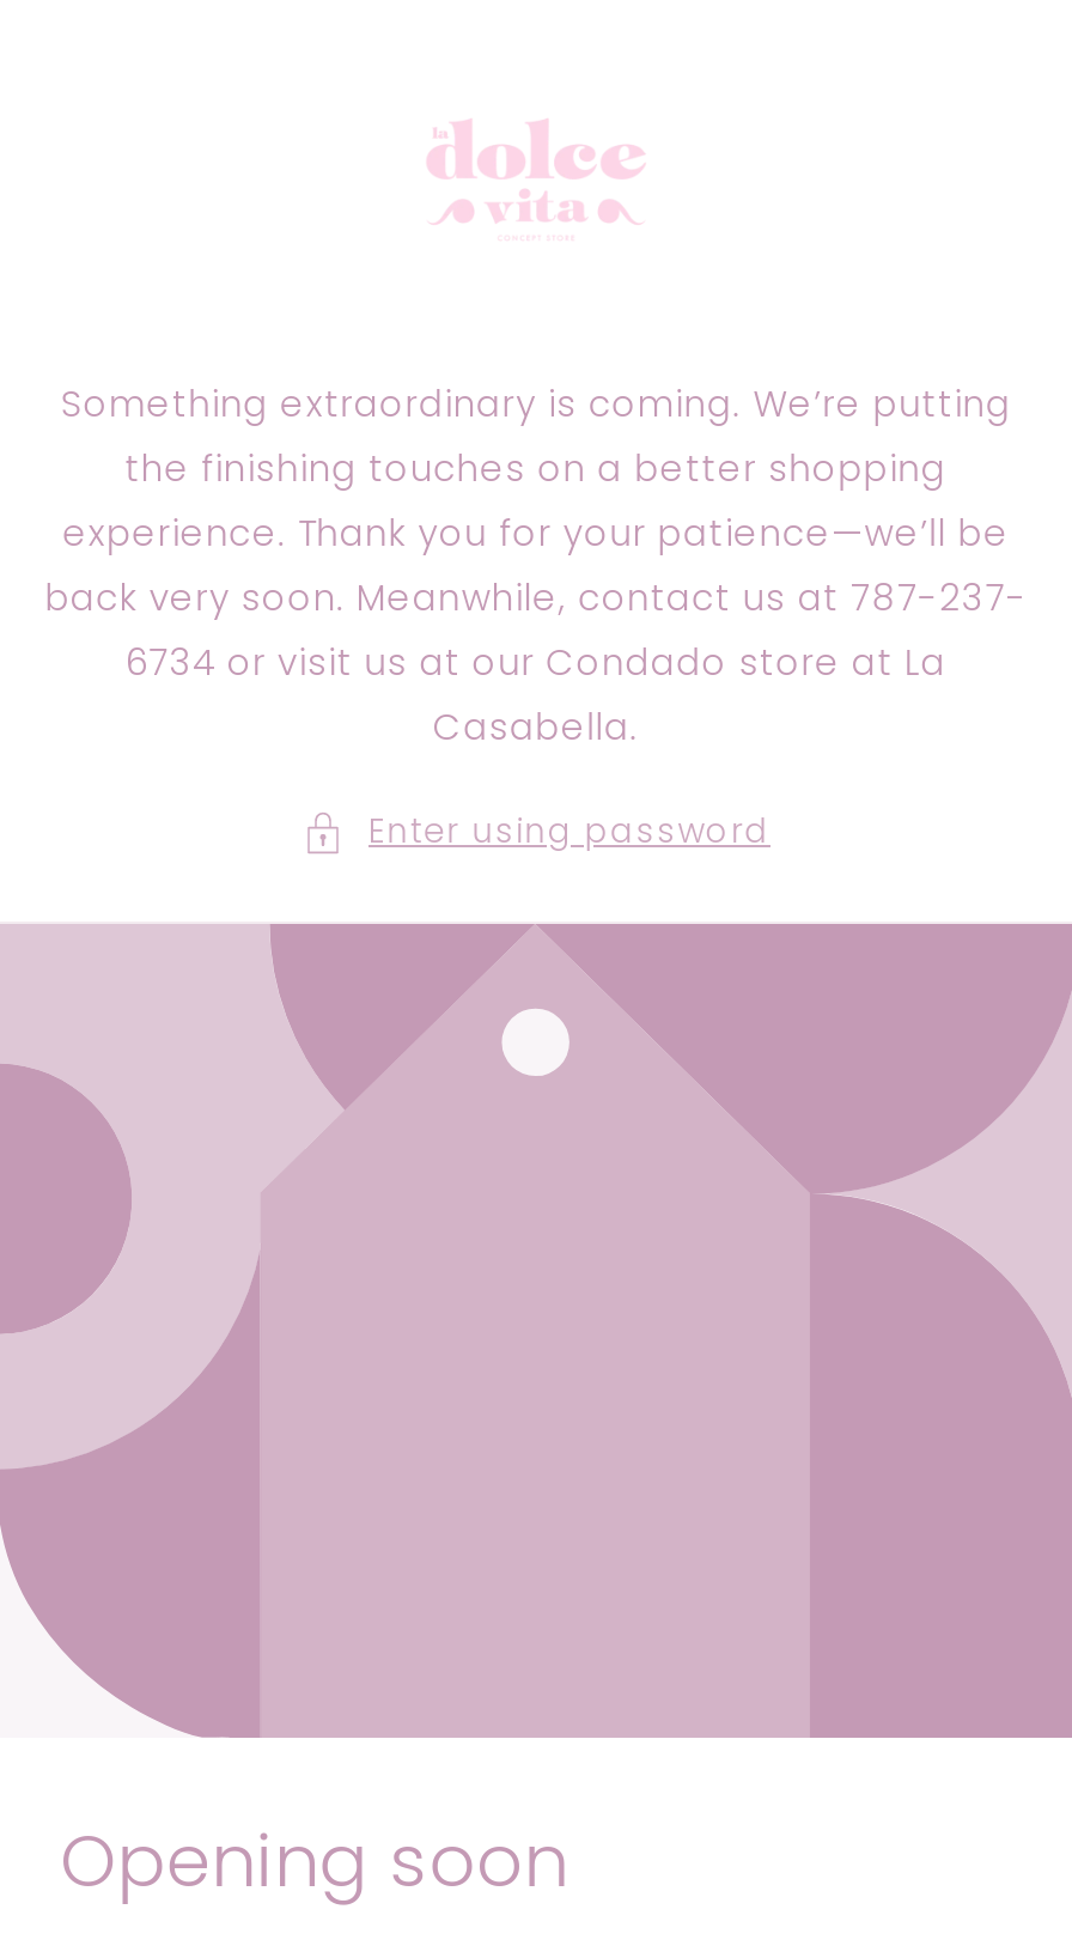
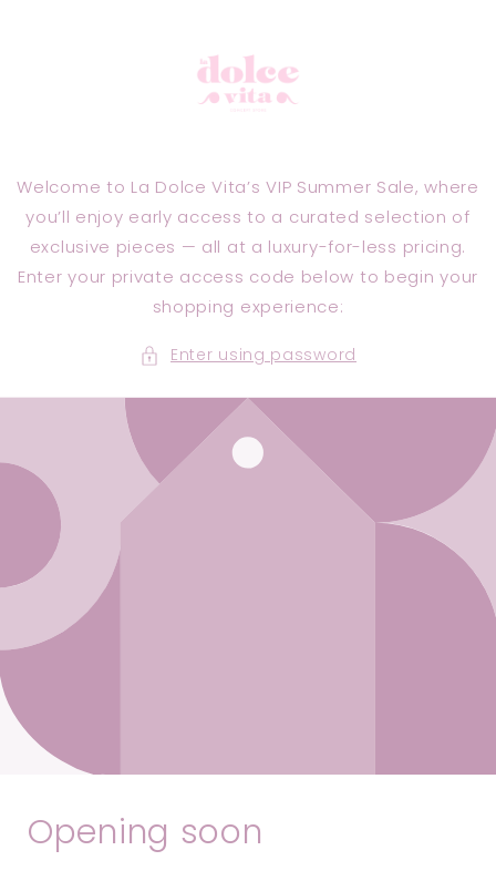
- Something extraordinary is coming. We’re putting
- the finishing touches on a better shopping
- experience. Thank you for your patience—we’ll be
- back very soon. Meanwhile, contact us at 787-237-
- 6734 or visit us at our Condado store at La
- Casabella.
+ Welcome to La Dolce Vita’s VIP Summer Sale, where
+ you’ll enjoy early access to a curated selection of
+ exclusive pieces — all at a luxury-for-less pricing.
+ Enter your private access code below to begin your
+ shopping experience:
